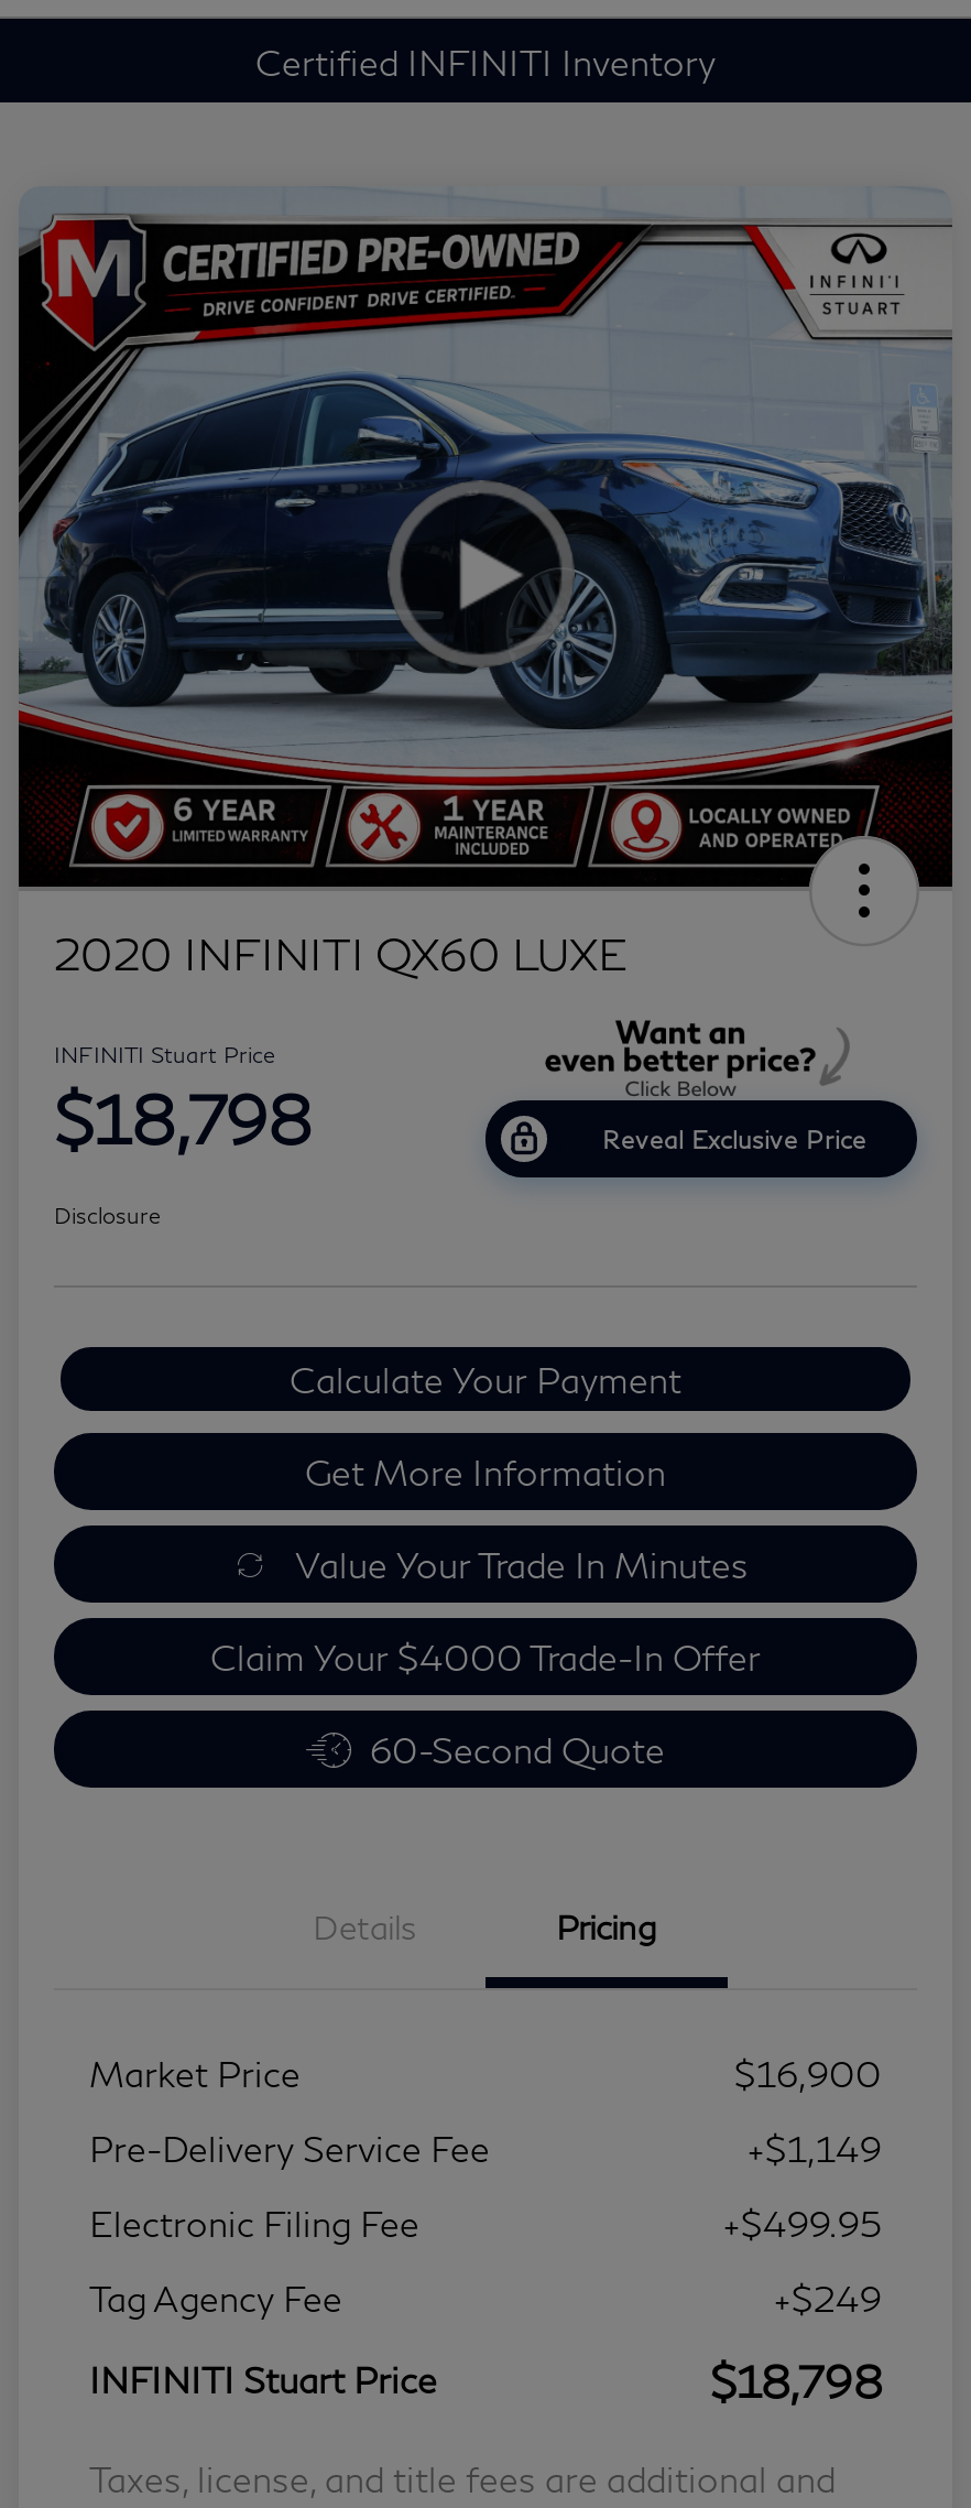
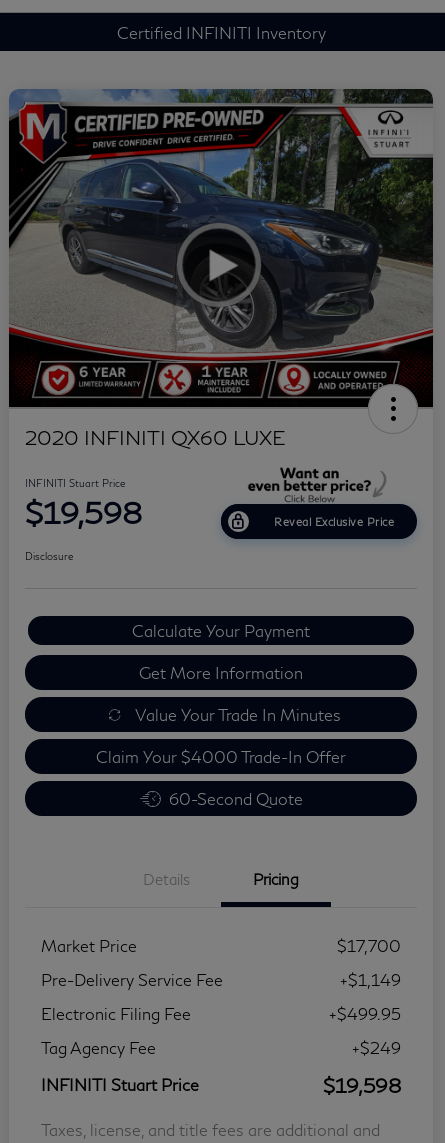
- [image]
+ [image]

- $18,798
+ $19,598

- $16,900
+ $17,700

- $18,798
+ $19,598
